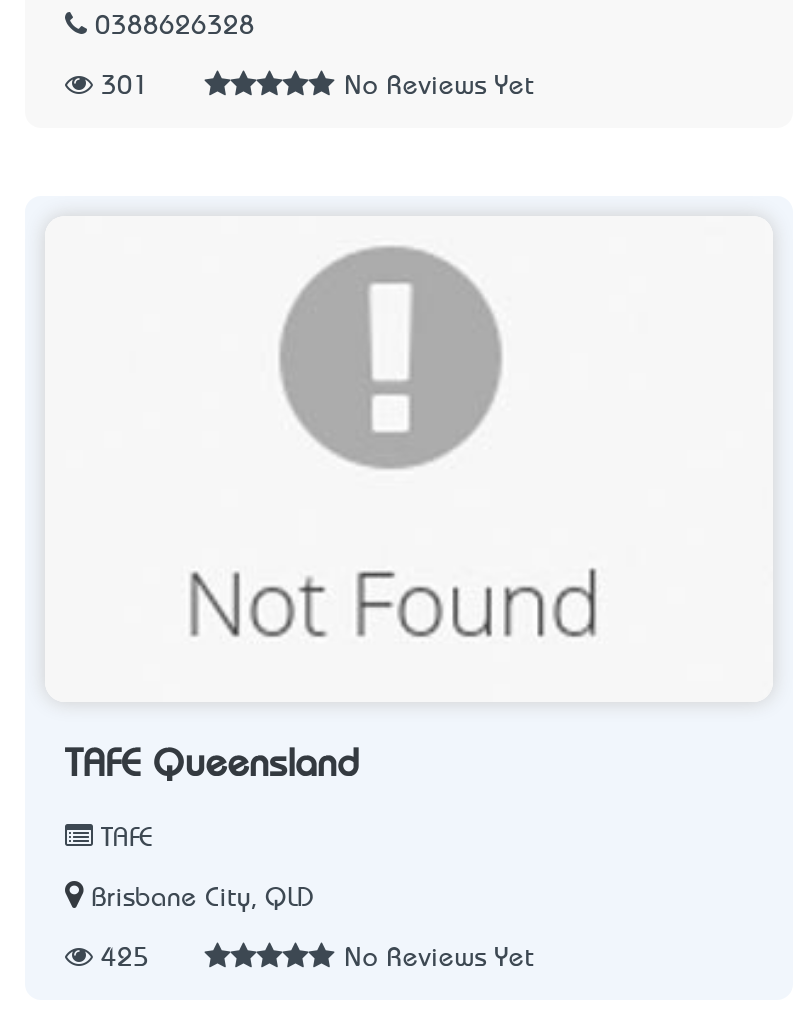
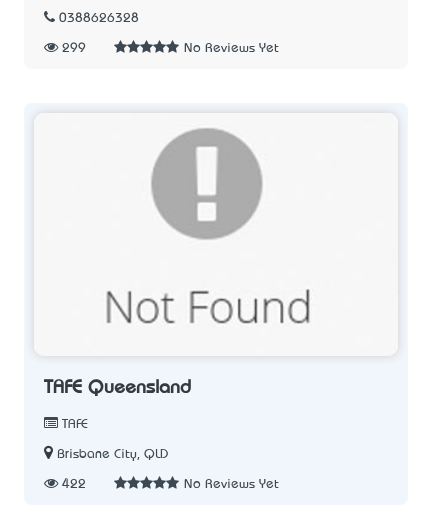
- 301
+ 299

- 425
+ 422
